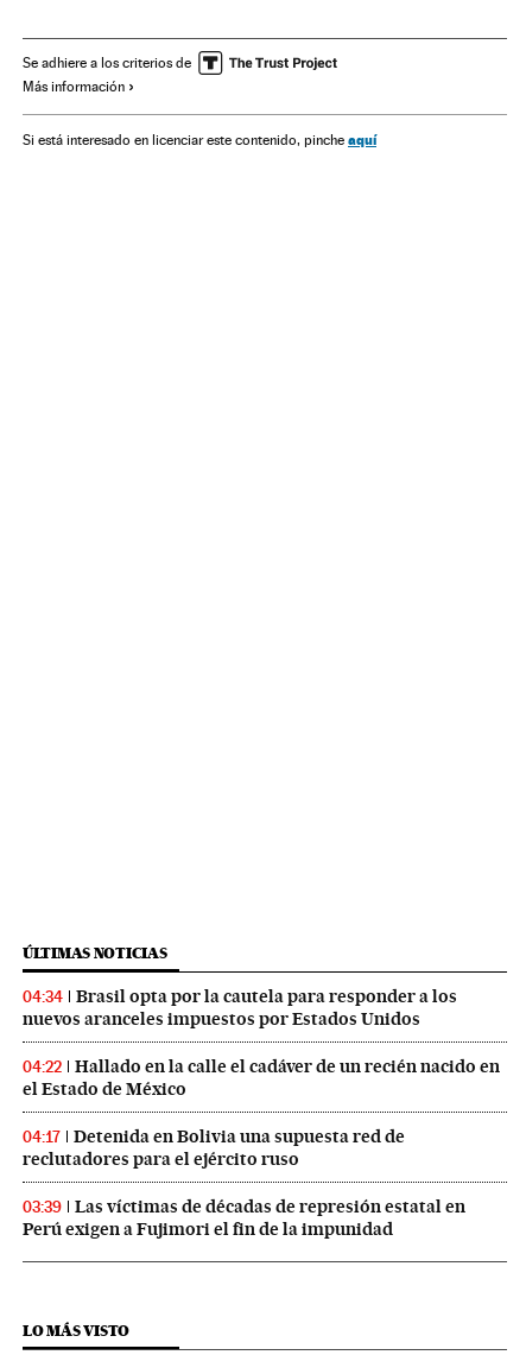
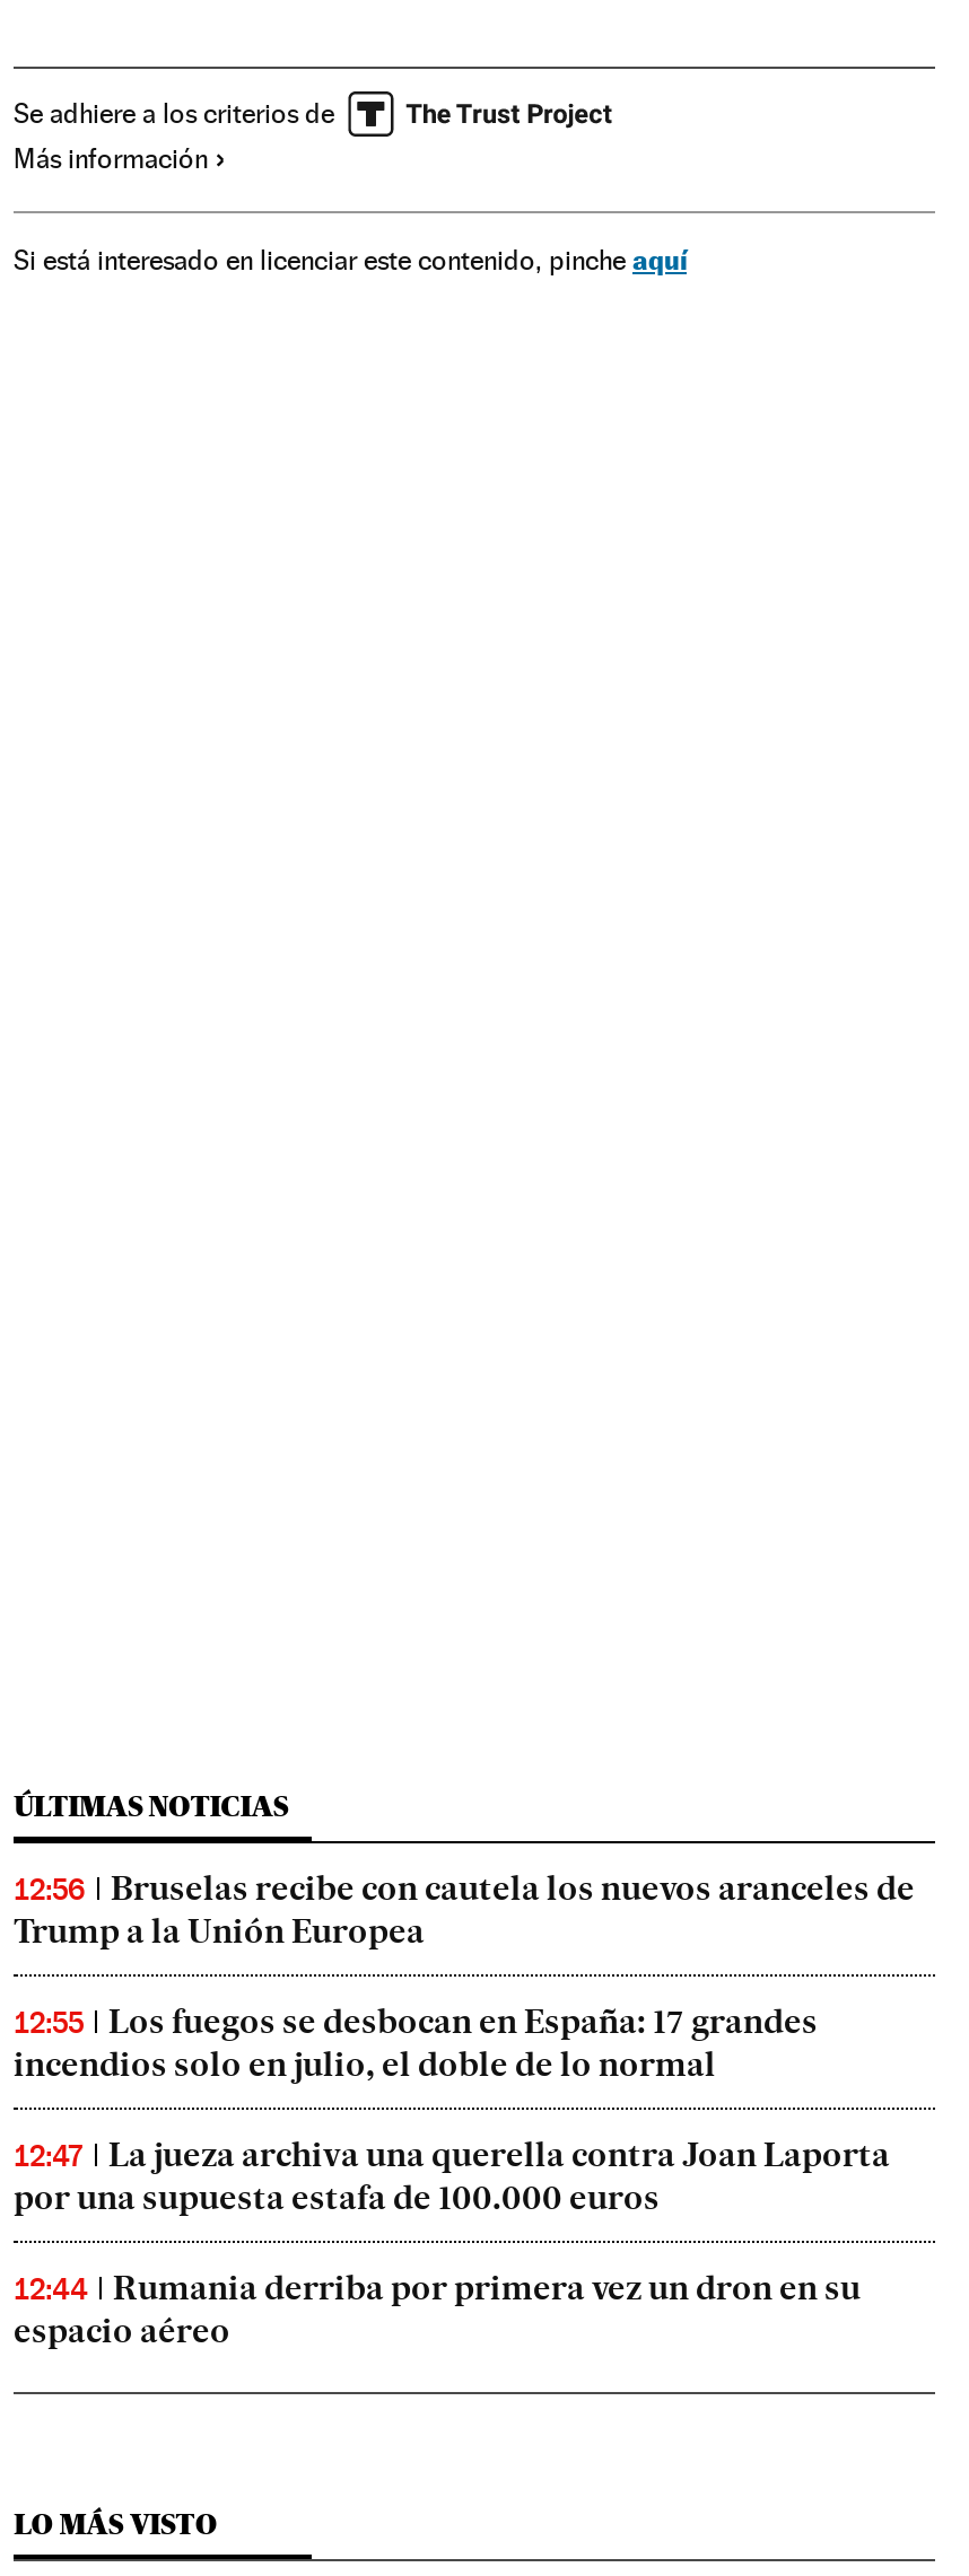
- 04:34
- Brasil opta por la cautela para responder a los
- nuevos aranceles impuestos por Estados Unidos
+ 12:56
+ Bruselas recibe con cautela los nuevos aranceles de
+ Trump a la Unión Europea

- 04:22
- Hallado en la calle el cadáver de un recién nacido en
- el Estado de México
+ 12:55
+ Los fuegos se desbocan en España: 17 grandes
+ incendios solo en julio, el doble de lo normal

- 04:17
- Detenida en Bolivia una supuesta red de
- reclutadores para el ejército ruso
+ 12:47
+ La jueza archiva una querella contra Joan Laporta
+ por una supuesta estafa de 100.000 euros

- 03:39
- Las víctimas de décadas de represión estatal en
- Perú exigen a Fujimori el fin de la impunidad
+ 12:44
+ Rumania derriba por primera vez un dron en su
+ espacio aéreo
